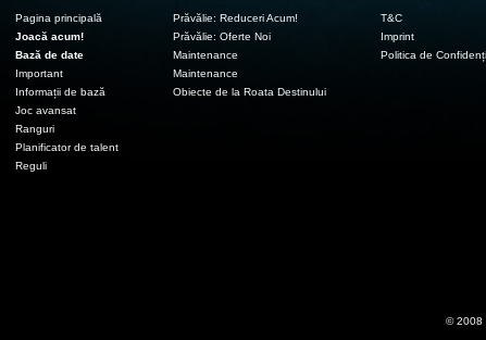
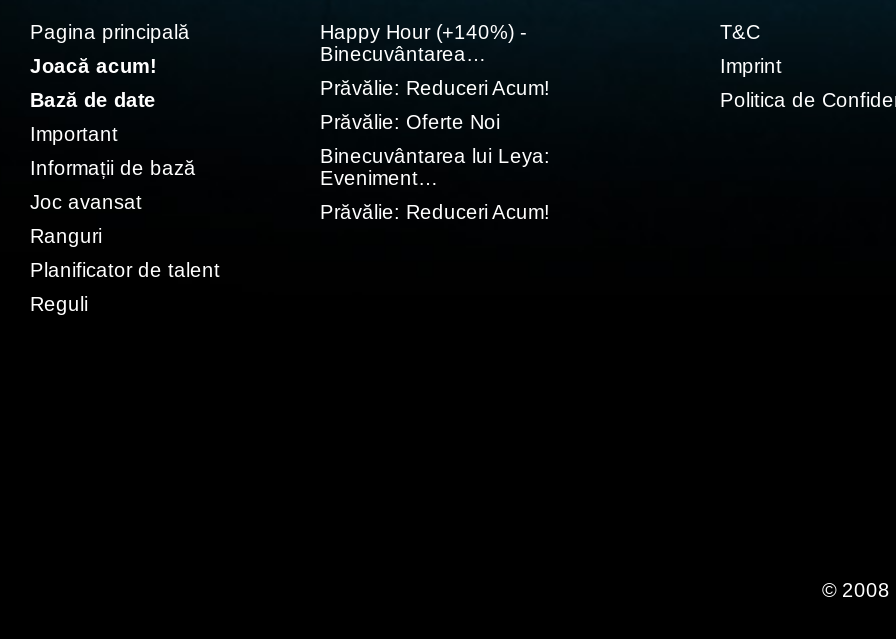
moved down: Prăvălie: Reduceri Acum! | Prăvălie: Oferte Noi

+ Happy Hour (+140%) -
+ Binecuvântarea…

- Maintenance
- Maintenance
- Obiecte de la Roata Destinului
+ Binecuvântarea lui Leya:
+ Eveniment…
+ Prăvălie: Reduceri Acum!
